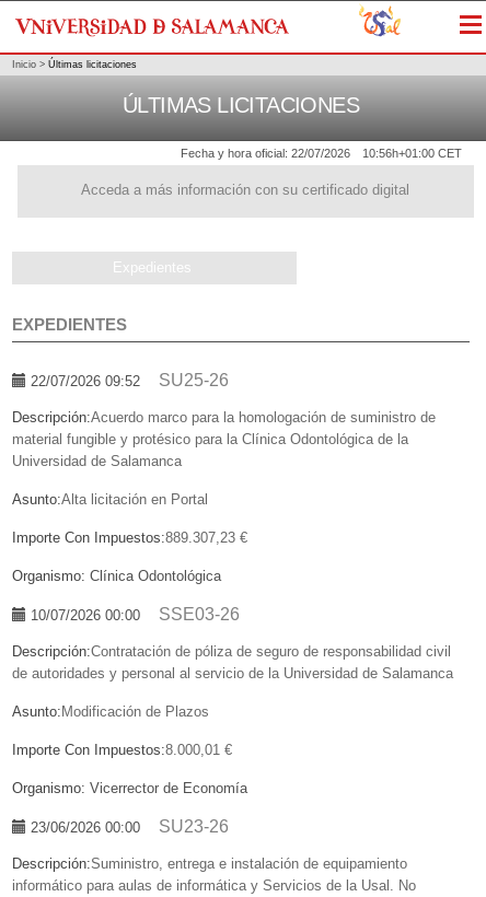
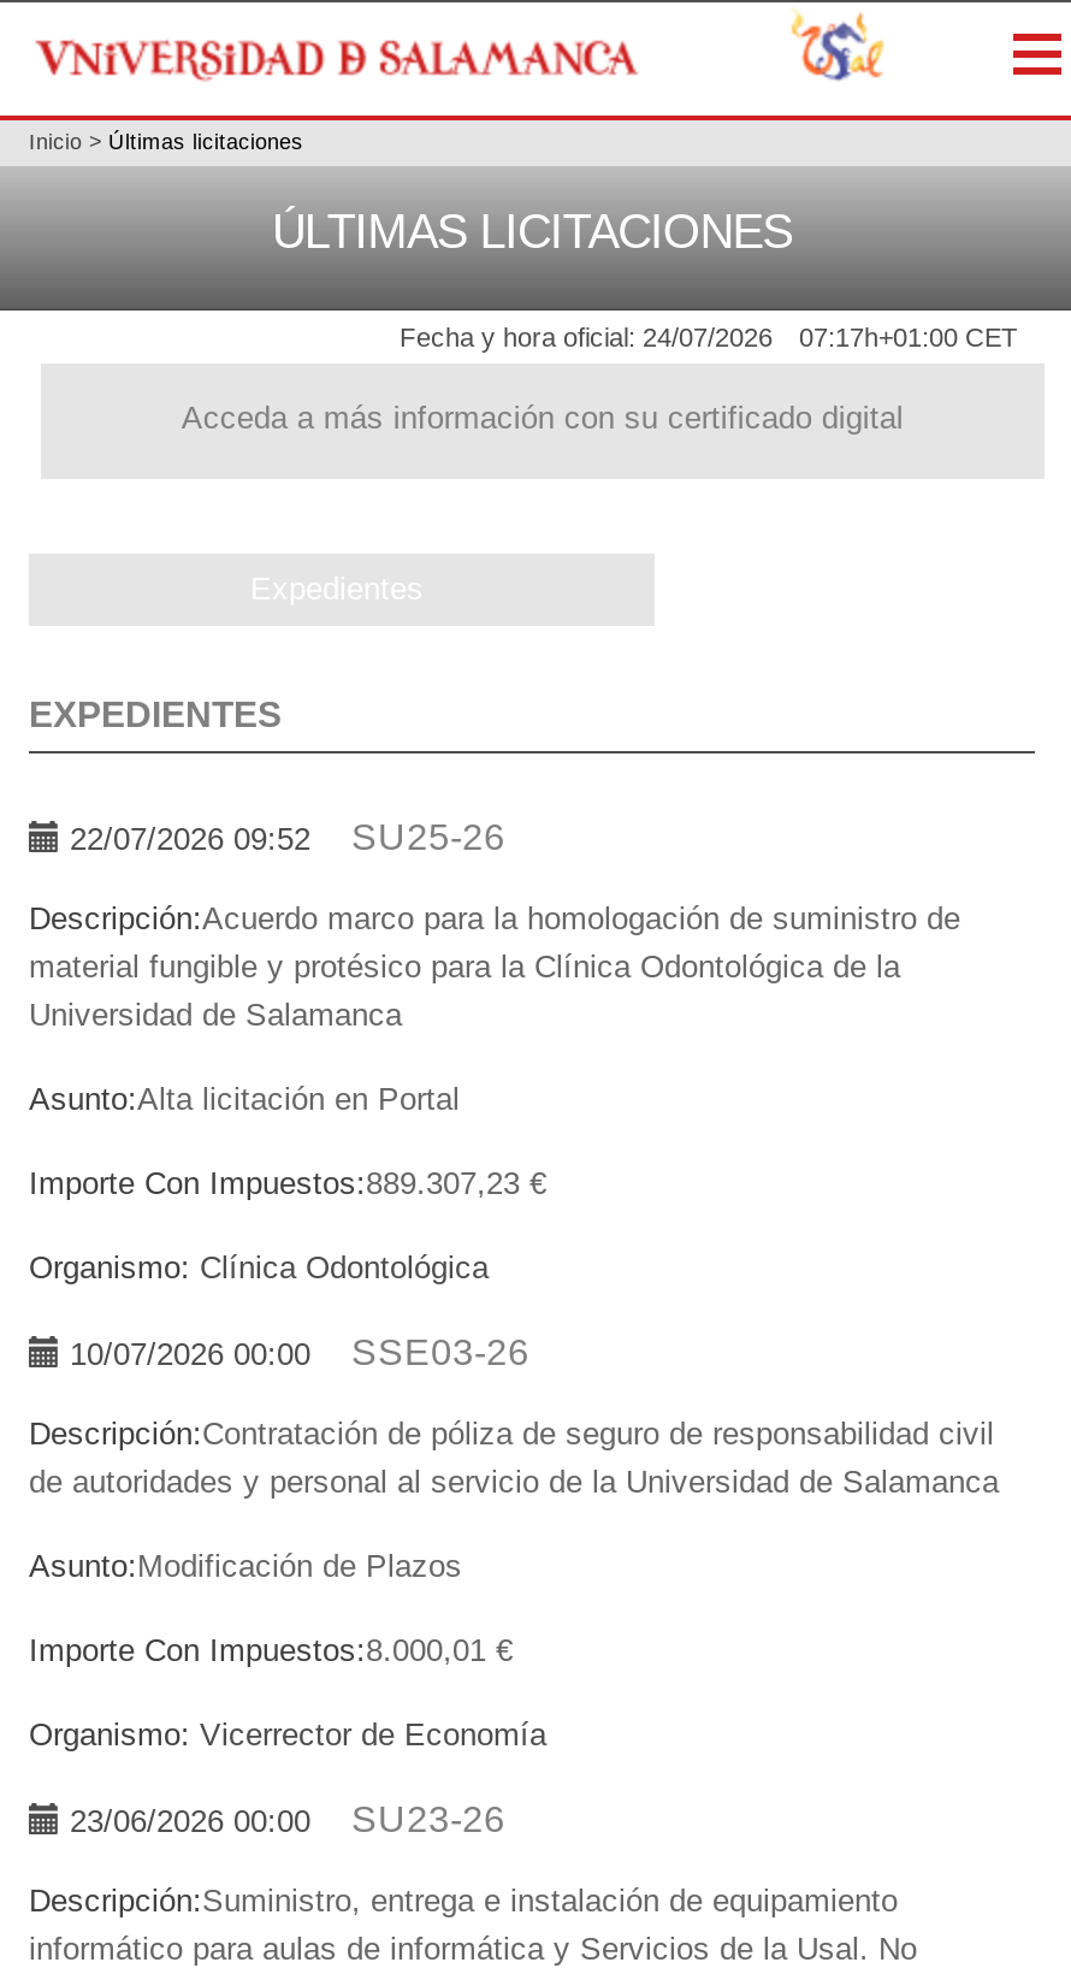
- Fecha y hora oficial: 22/07/2026
+ Fecha y hora oficial: 24/07/2026

- 10:56h+01:00 CET
+ 07:17h+01:00 CET
